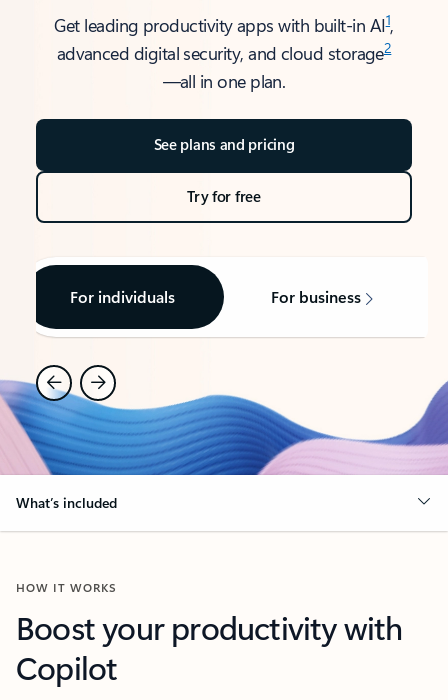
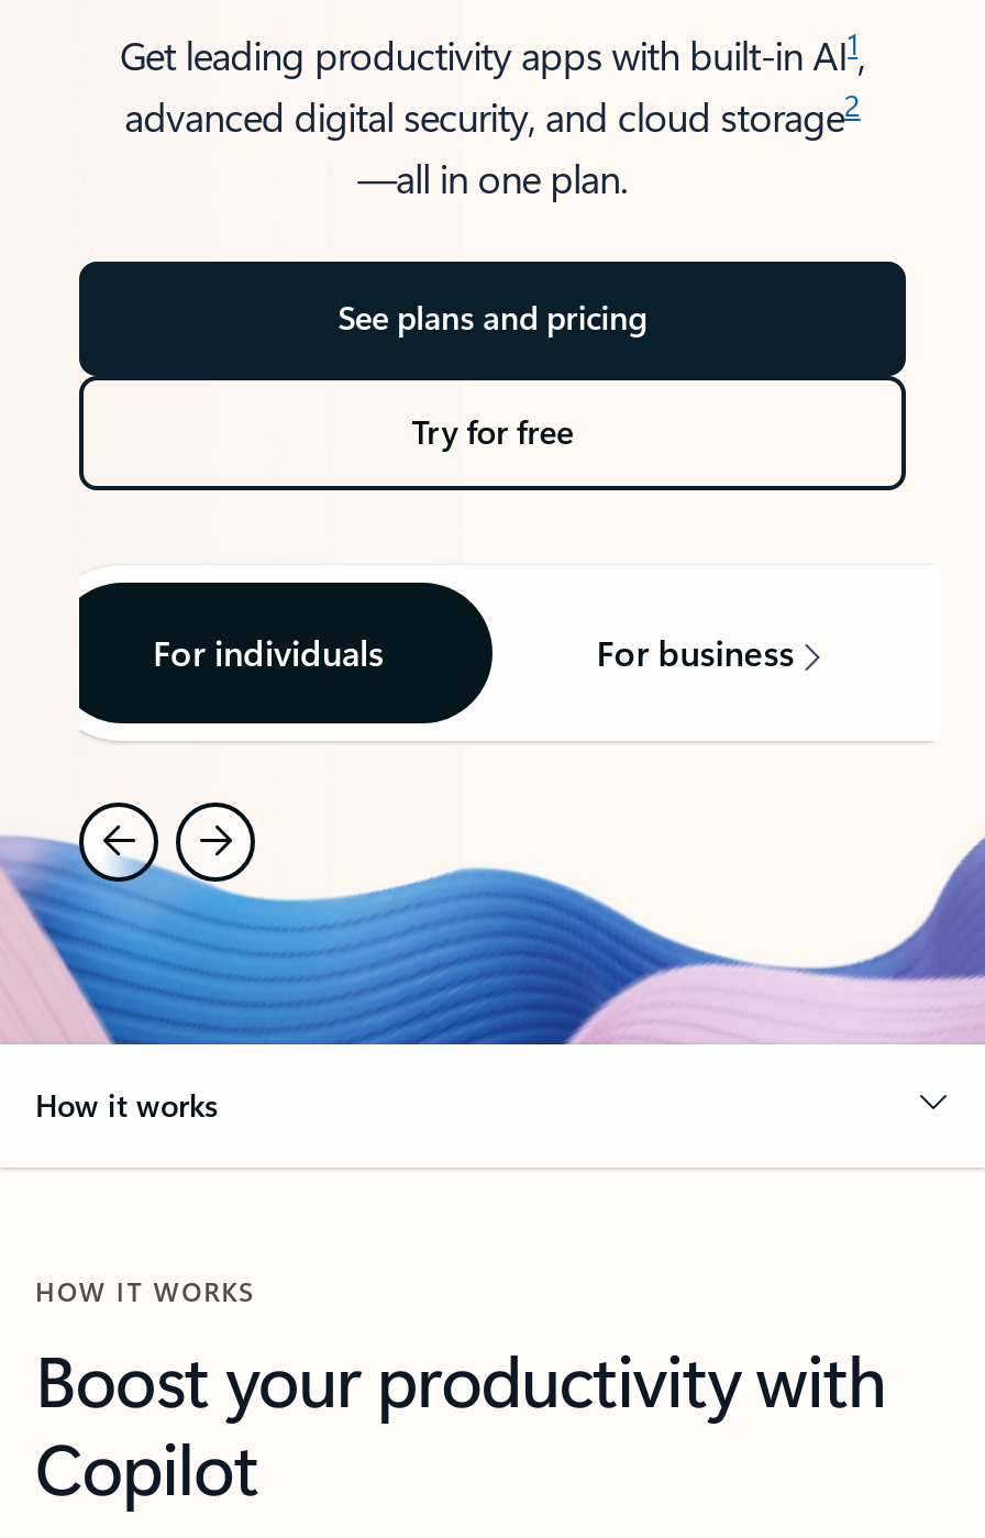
- What’s included
+ How it works
